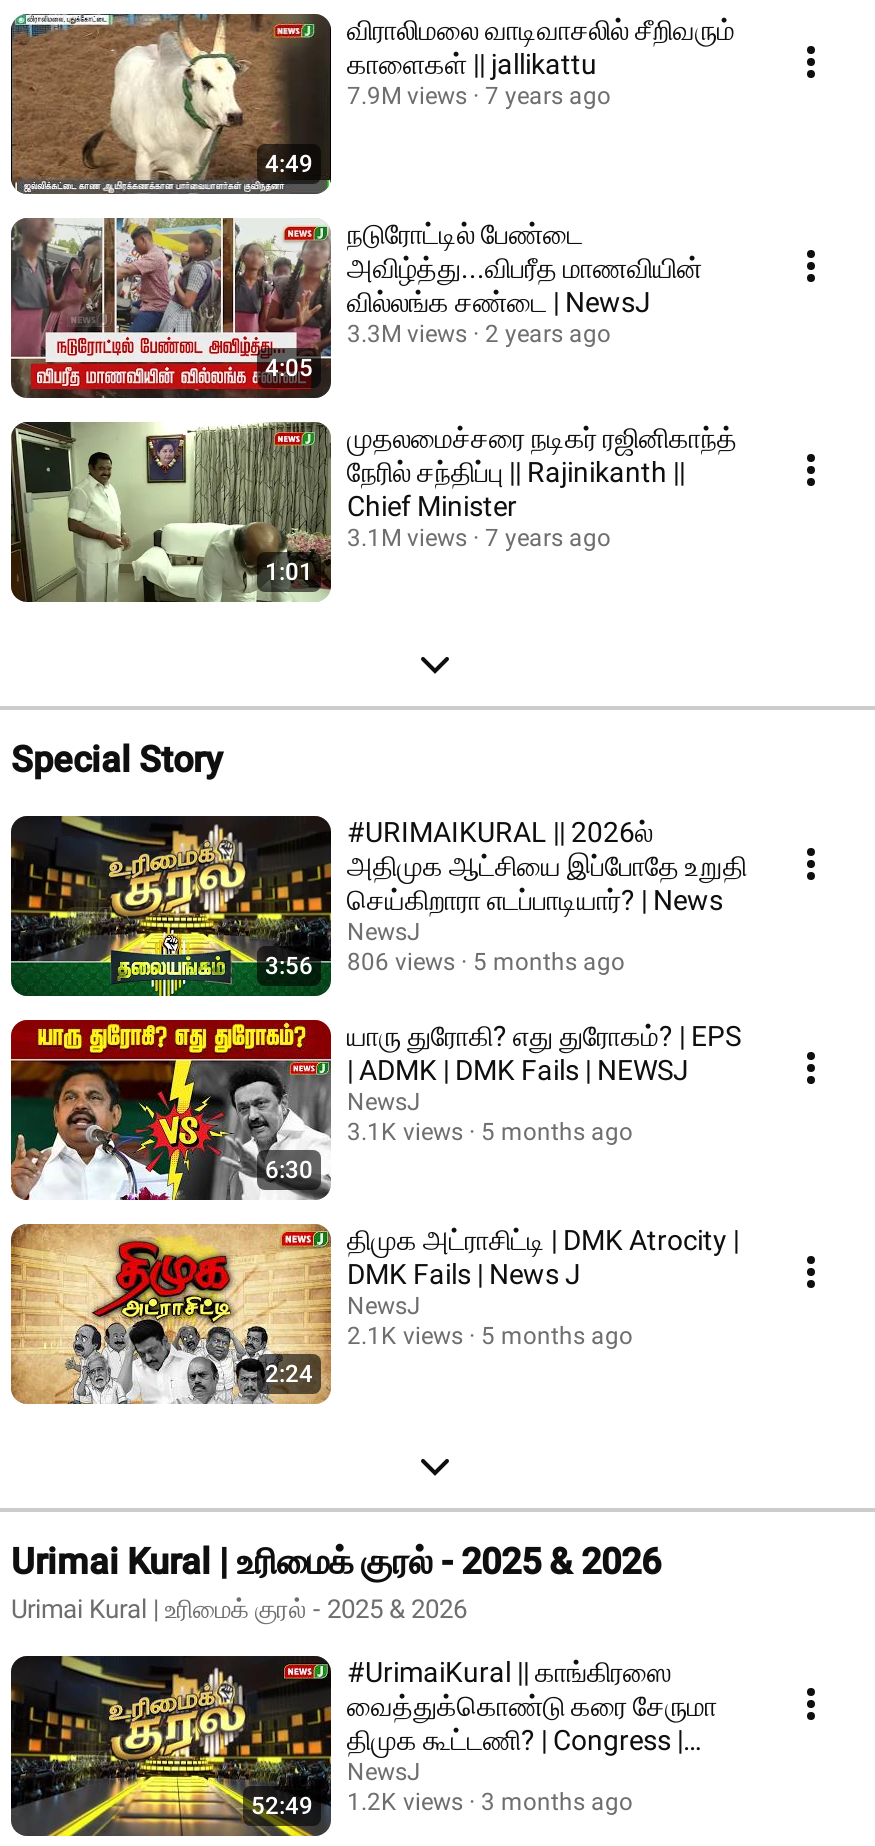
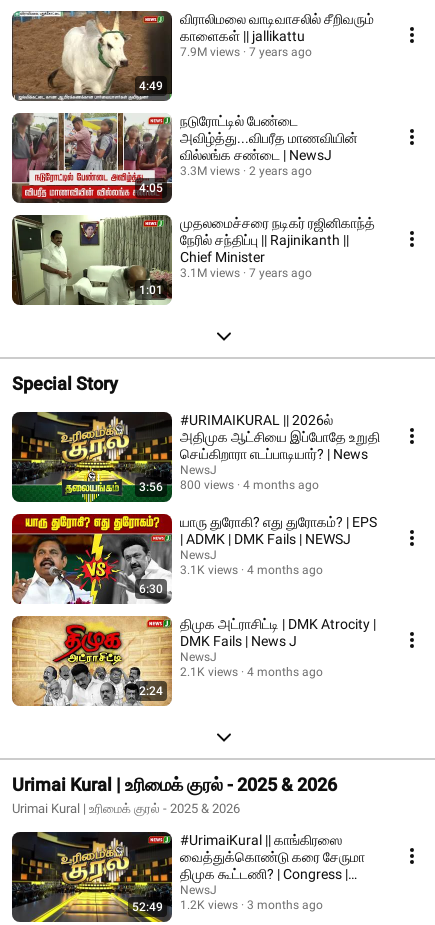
- 806 views
+ 800 views

- 5 months ago
+ 4 months ago

- 3.1K views 5 months ago
+ 3.1K views 4 months ago

- 2.1K views 5 months ago
+ 2.1K views 4 months ago
